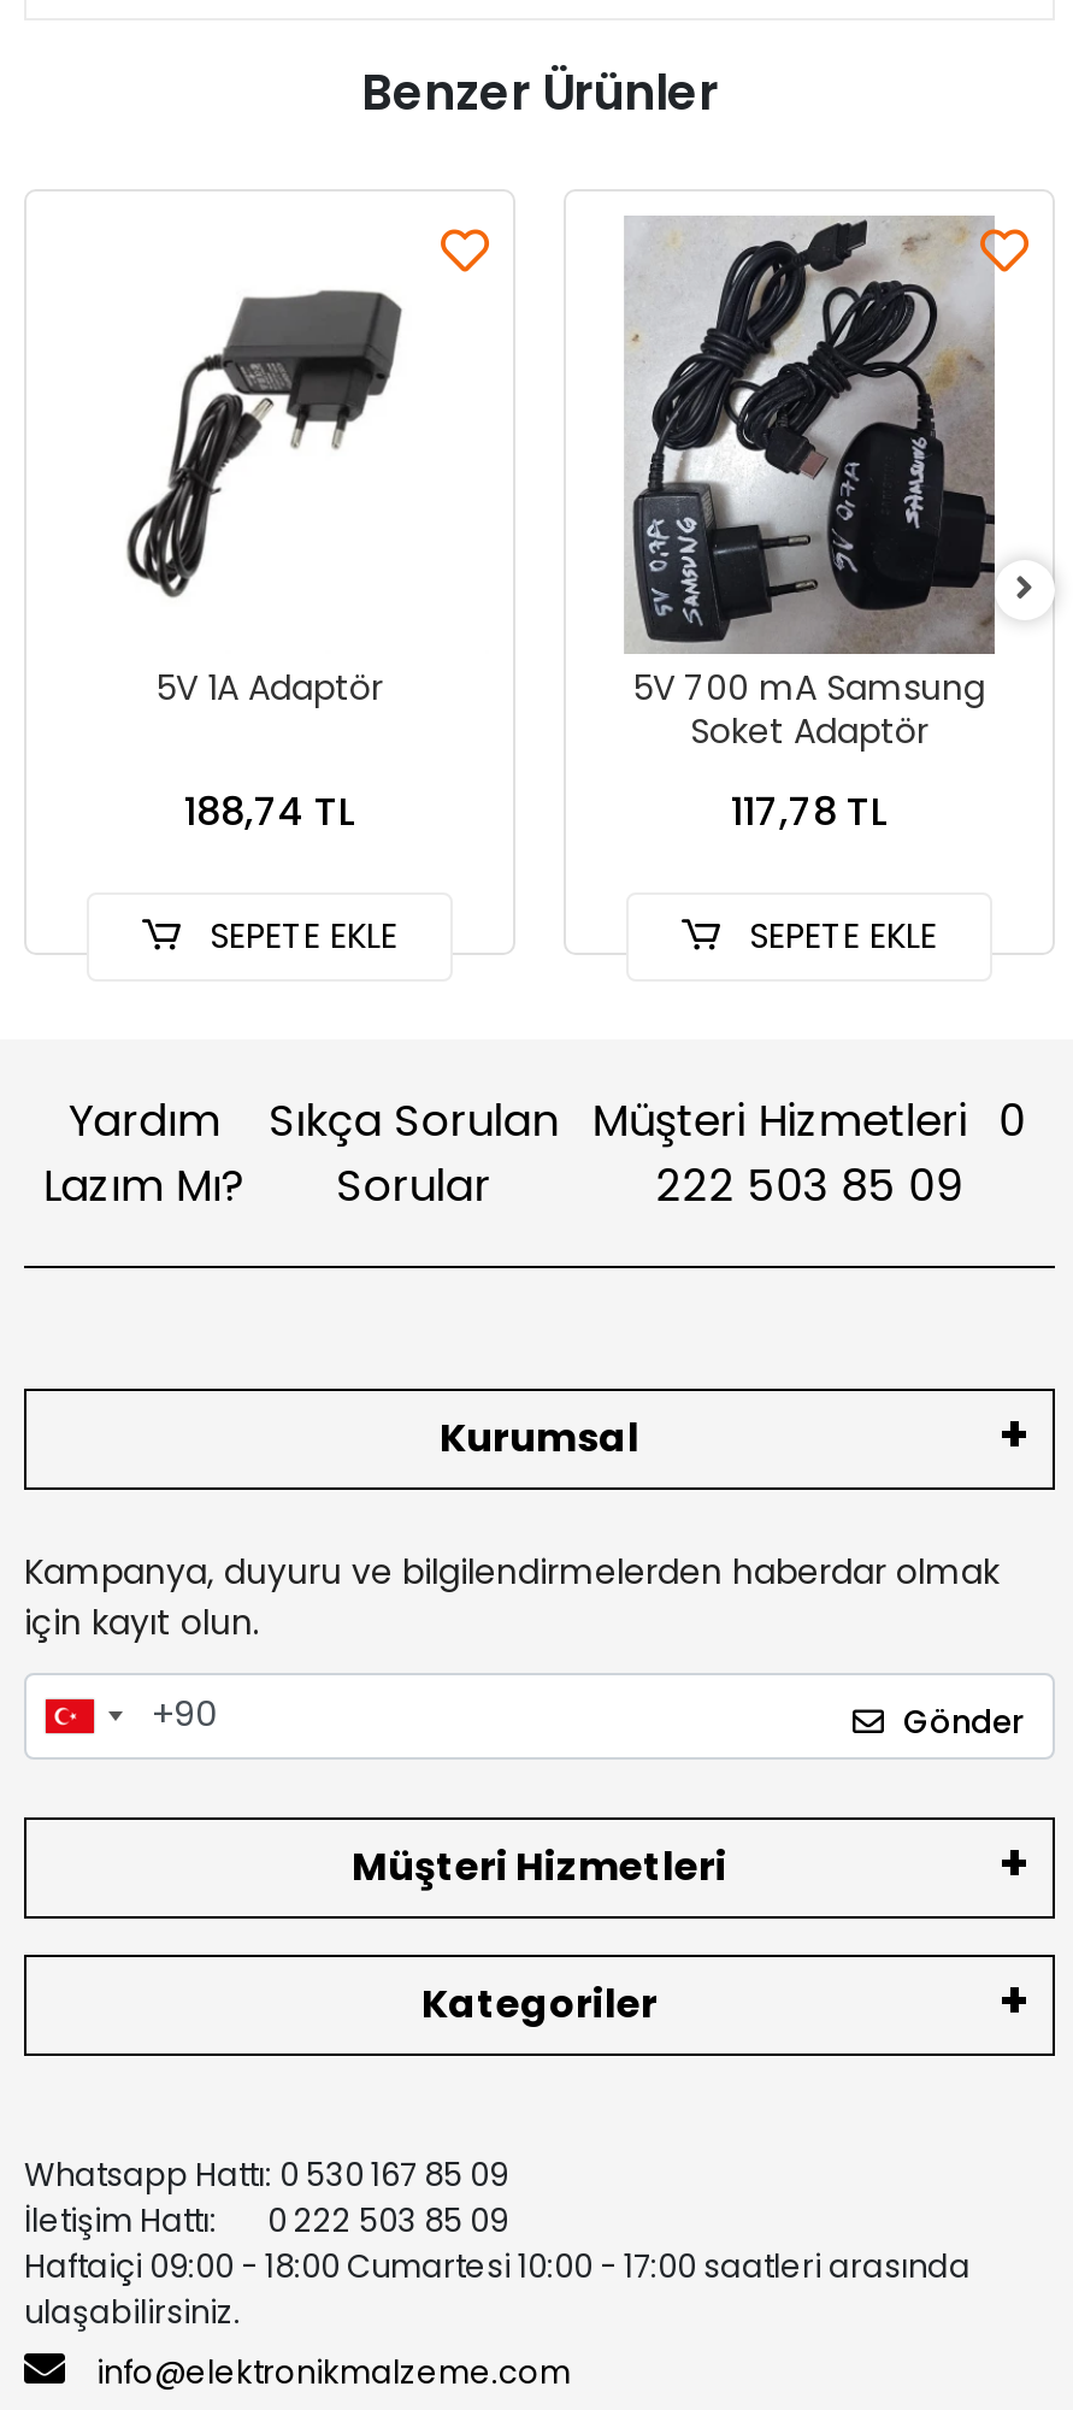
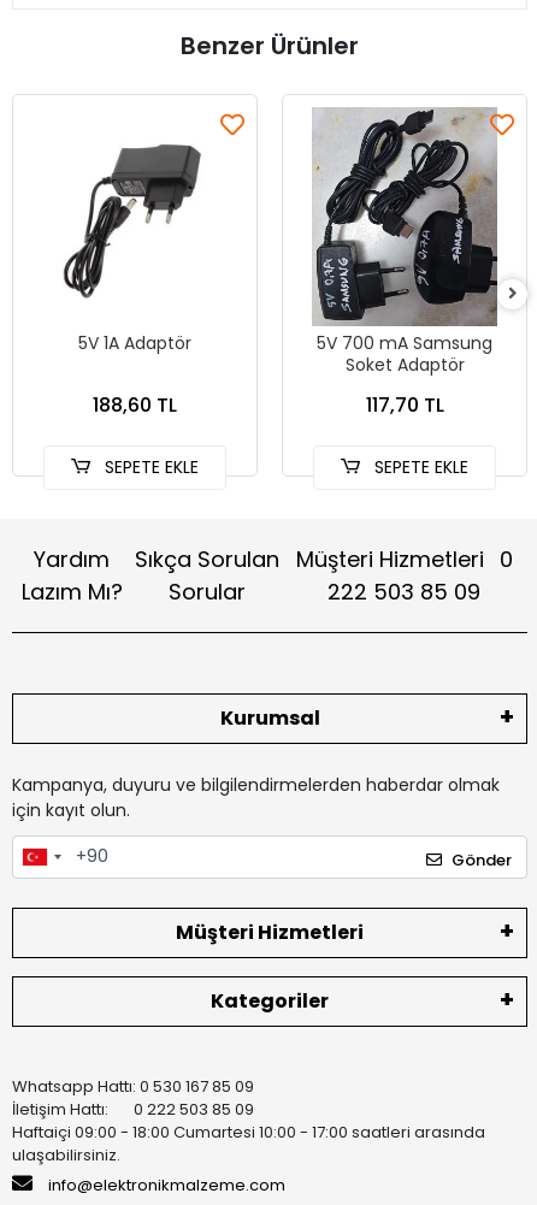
- 188,74 TL
+ 188,60 TL

- 117,78 TL
+ 117,70 TL
